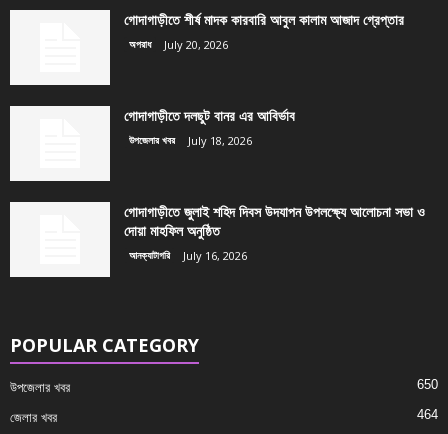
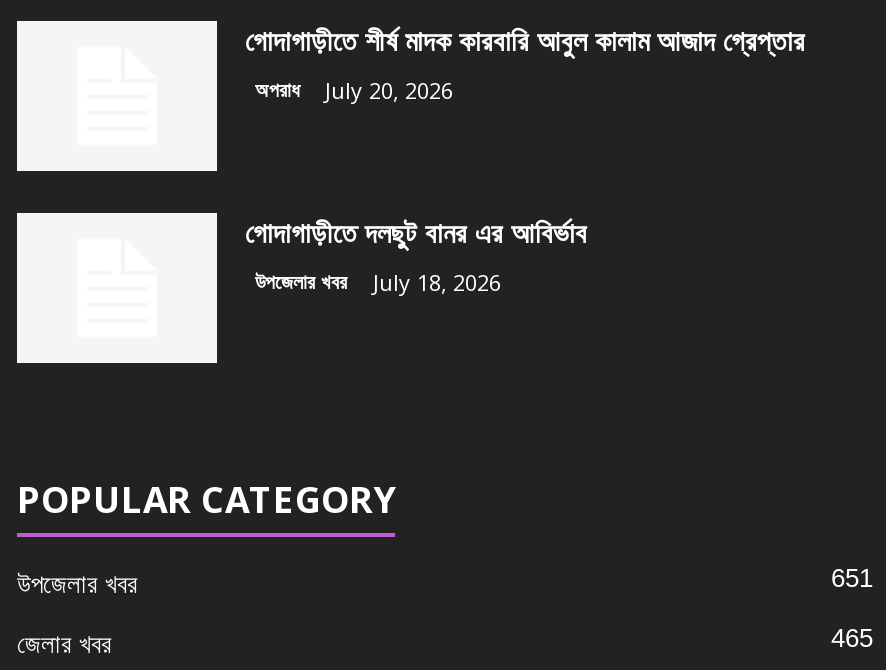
- গোদাগাড়ীতে জুলাই শহিদ দিবস উদযাপন উপলক্ষ্যে আলোচনা সভা ও
- দোয়া মাহফিল অনুষ্ঠিত
- আনক্যাটাগরি
- July 16, 2026

- 650
+ 651

- 464
+ 465
